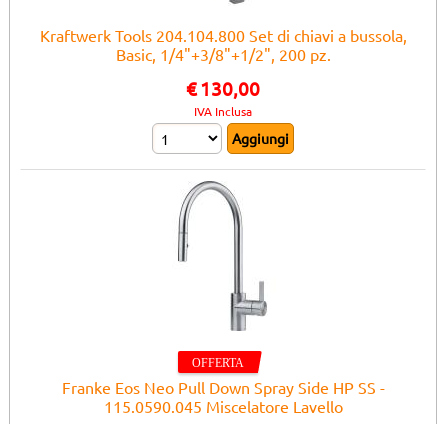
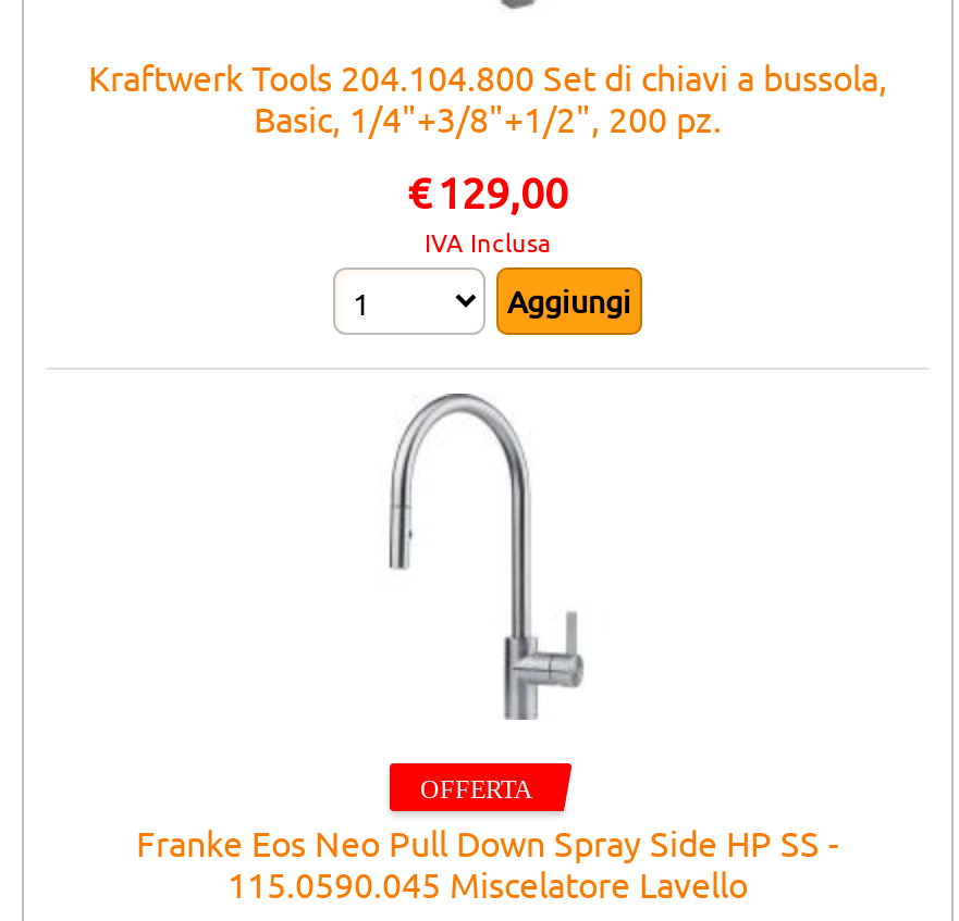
- € 130,00
+ € 129,00
